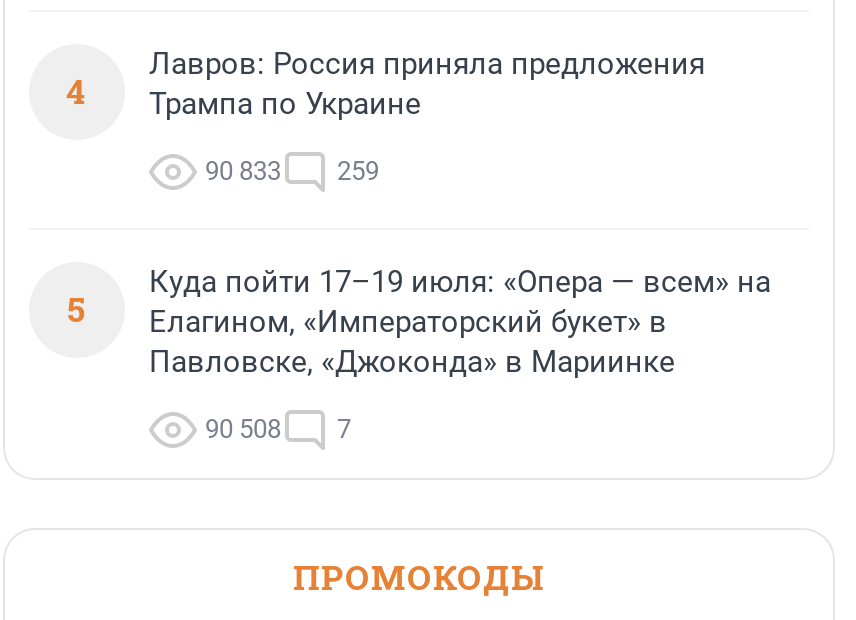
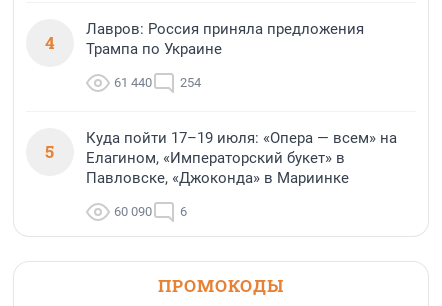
- 90 833
+ 61 440

- 259
+ 254

- 90 508
+ 60 090

- 7
+ 6
